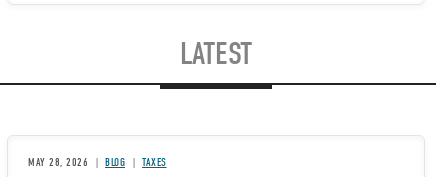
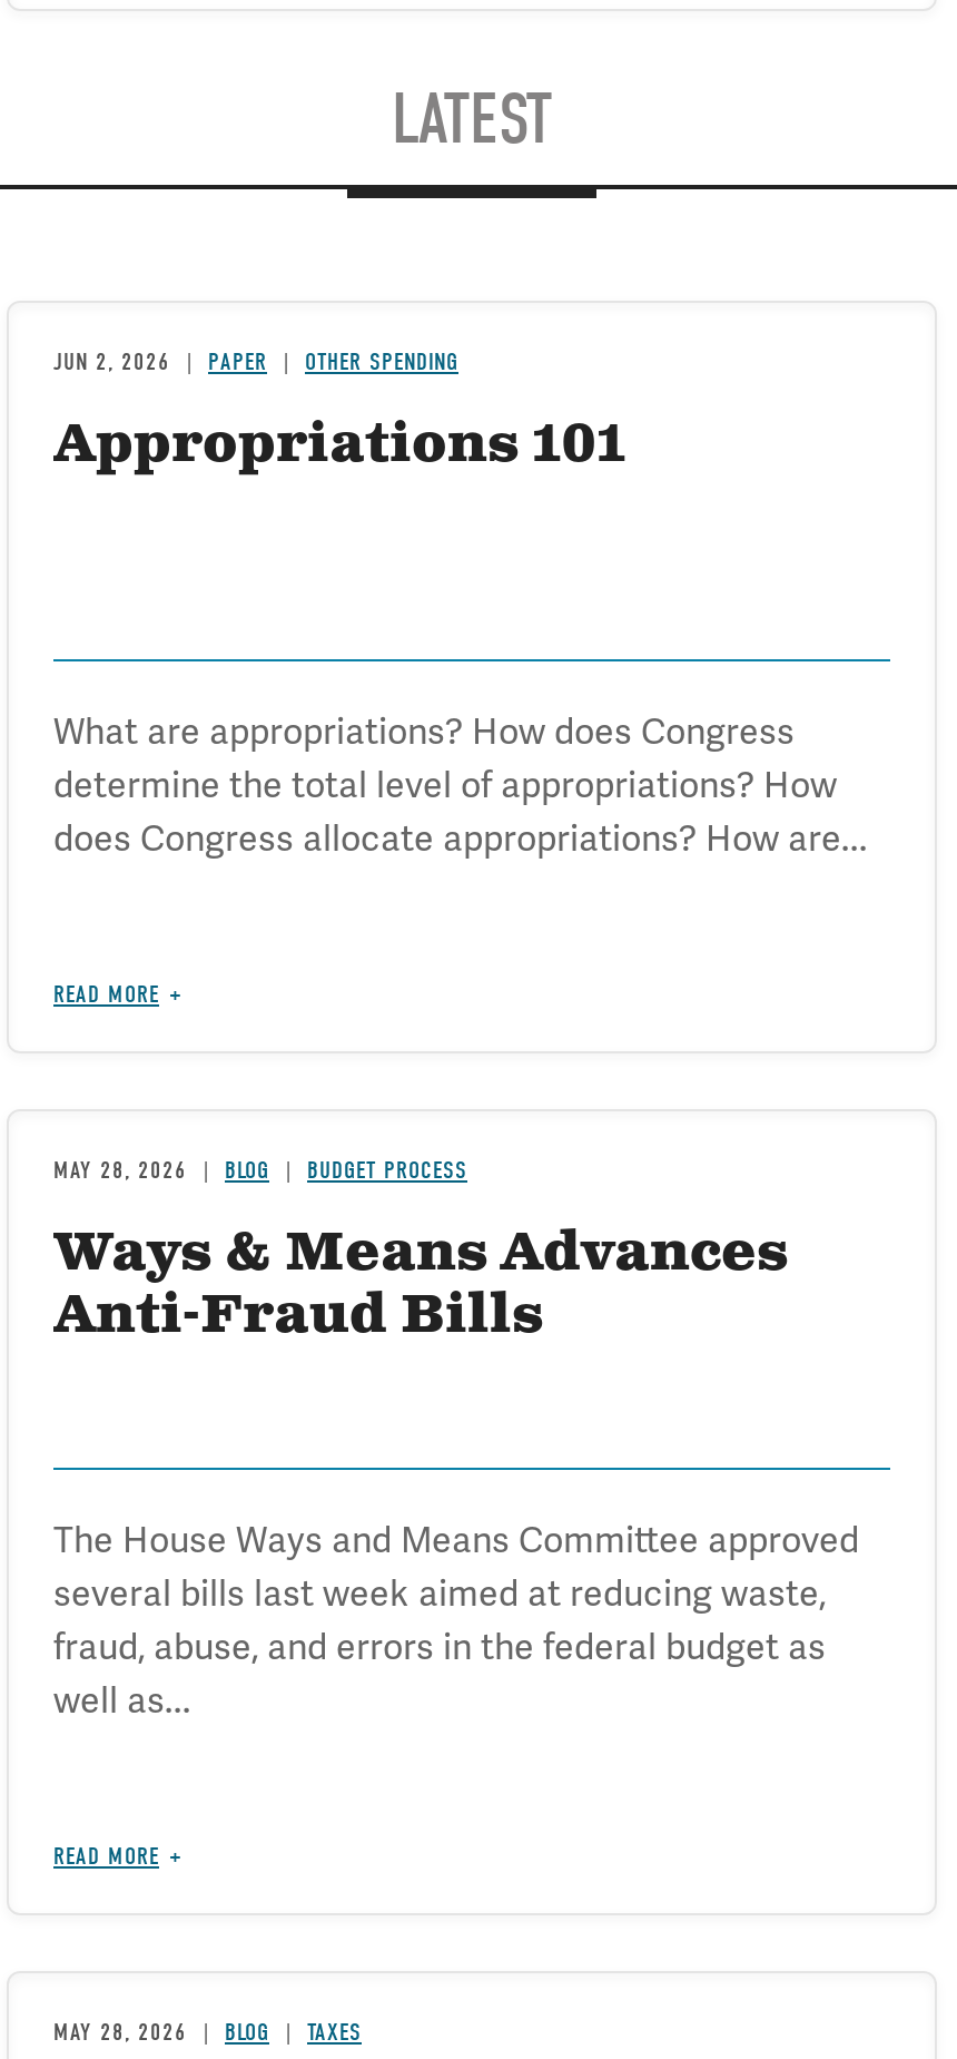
+ JUN 2, 2026
+ PAPER
+ OTHER SPENDING
+ Appropriations 101

+ What are appropriations? How does Congress
+ determine the total level of appropriations? How
+ does Congress allocate appropriations? How are...

+ READ MORE

+ MAY 28, 2026
+ BLOG
+ BUDGET PROCESS
+ Ways & Means Advances
+ Anti-Fraud Bills
+ The House Ways and Means Committee approved
+ several bills last week aimed at reducing waste,
+ fraud, abuse, and errors in the federal budget as
+ well as...

+ READ MORE
